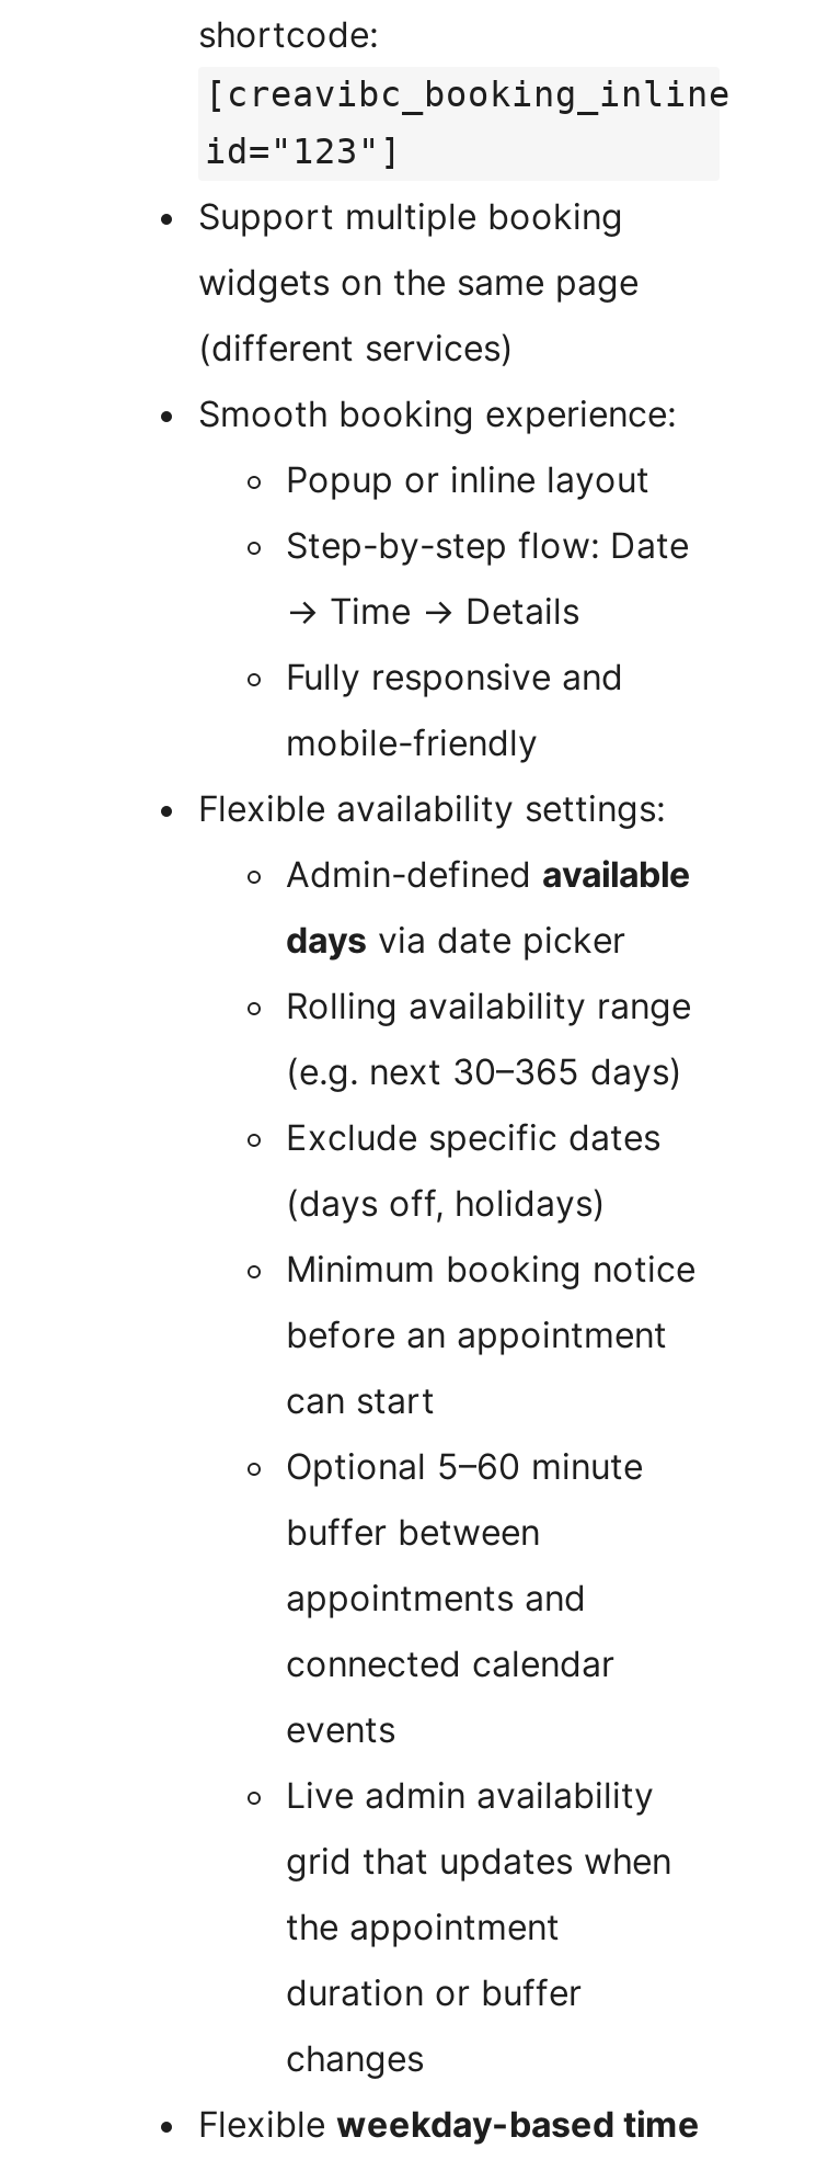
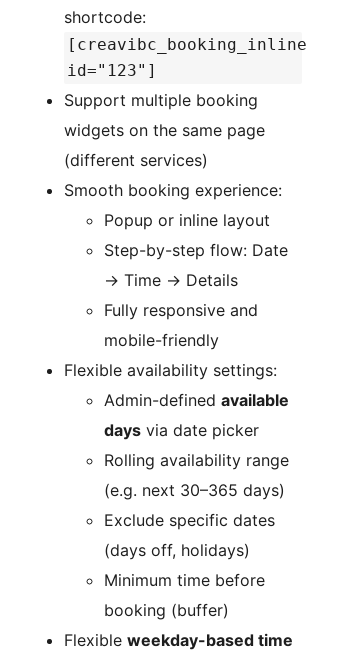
- Minimum booking notice
- before an appointment
- can start
- Optional 5–60 minute
- buffer between
- appointments and
- connected calendar
- events
- Live admin availability
- grid that updates when
- the appointment
- duration or buffer
- changes
+ Minimum time before
+ booking (buffer)
